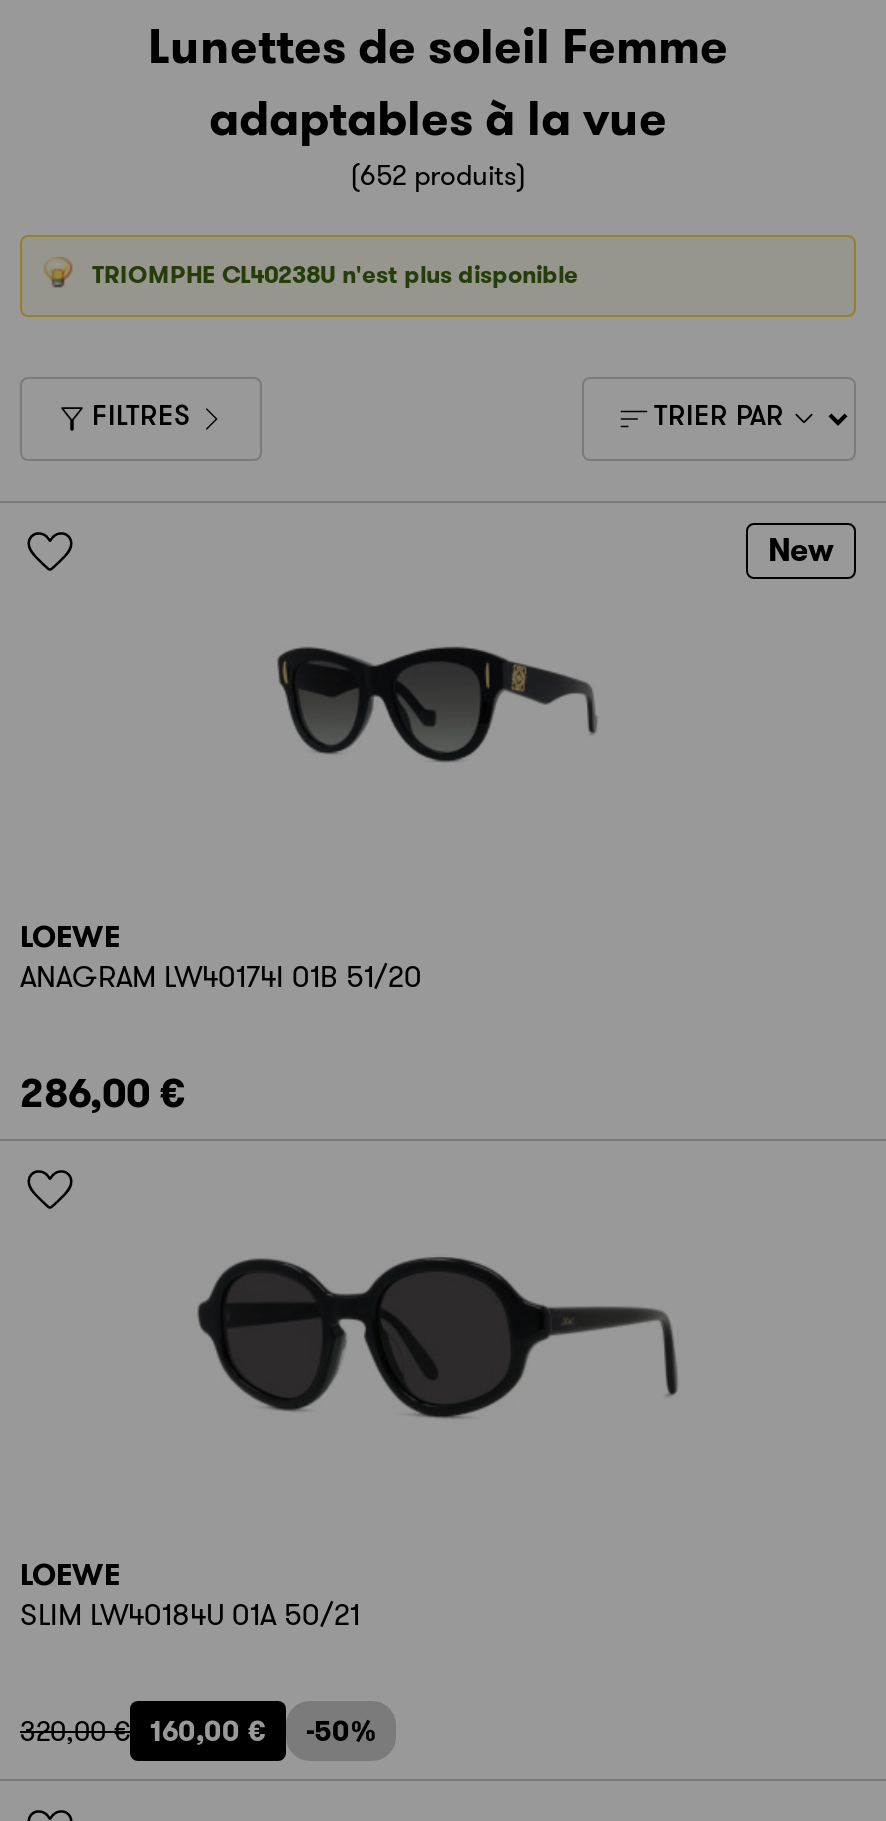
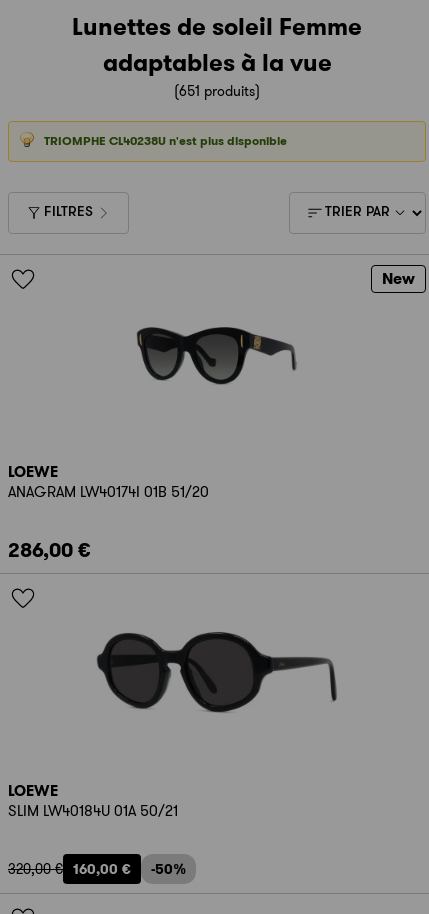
- (652 produits)
+ (651 produits)
